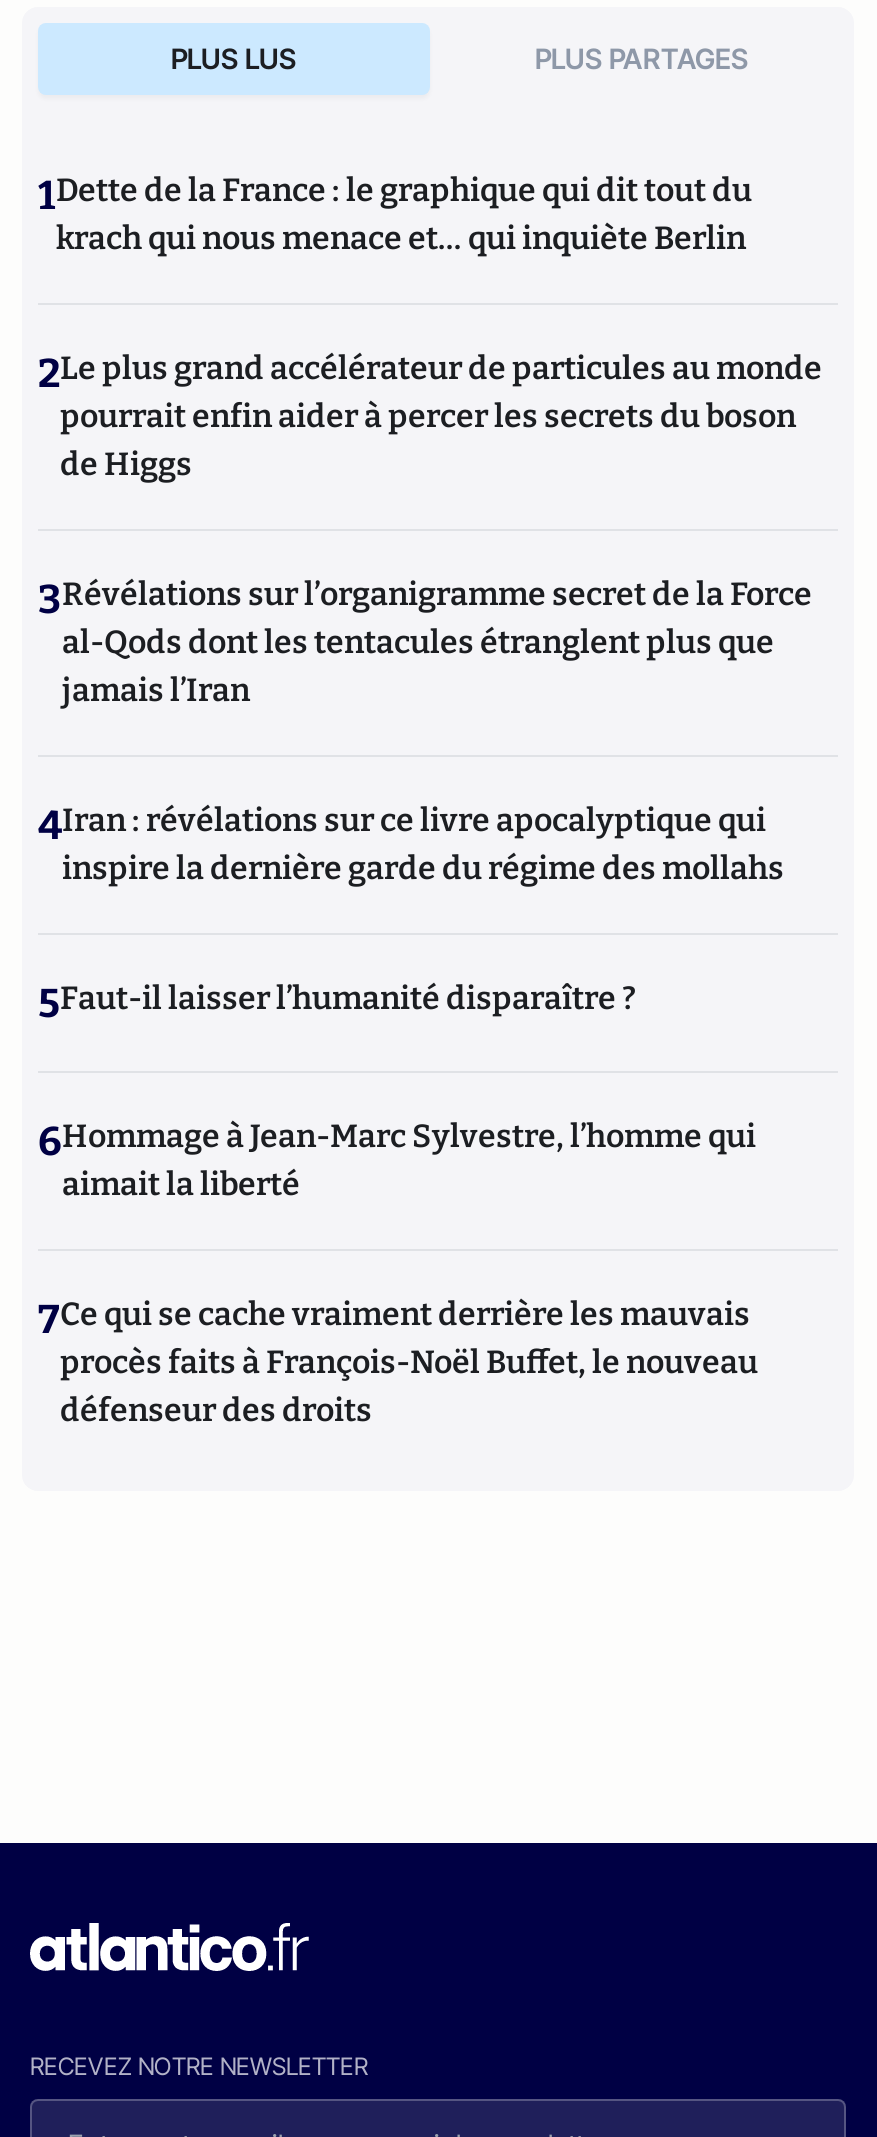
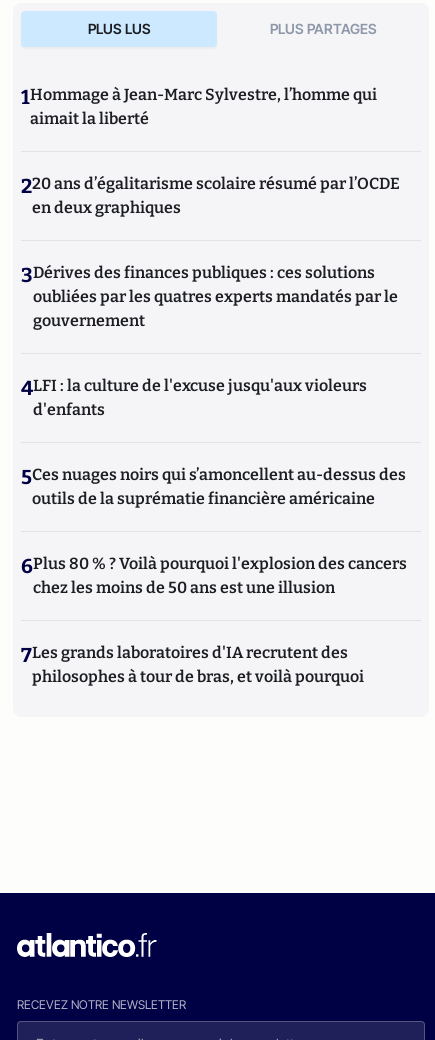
- 1Dette de la France : le graphique qui dit tout du
- krach qui nous menace et… qui inquiète Berlin
- 2Le plus grand accélérateur de particules au monde
- pourrait enfin aider à percer les secrets du boson
- de Higgs
- 3Révélations sur l’organigramme secret de la Force
- al-Qods dont les tentacules étranglent plus que
- jamais l’Iran
- 4Iran : révélations sur ce livre apocalyptique qui
- inspire la dernière garde du régime des mollahs
- 5Faut-il laisser l’humanité disparaître ?
- 6Hommage à Jean-Marc Sylvestre, l’homme qui
+ 1Hommage à Jean-Marc Sylvestre, l’homme qui

moved up: aimait la liberté

- 7Ce qui se cache vraiment derrière les mauvais
- procès faits à François-Noël Buffet, le nouveau
- défenseur des droits
+ 220 ans d’égalitarisme scolaire résumé par l’OCDE
+ en deux graphiques
+ 3Dérives des finances publiques : ces solutions
+ oubliées par les quatres experts mandatés par le
+ gouvernement
+ 4LFI : la culture de l'excuse jusqu'aux violeurs
+ d'enfants
+ 5Ces nuages noirs qui s’amoncellent au-dessus des
+ outils de la suprématie financière américaine
+ 6Plus 80 % ? Voilà pourquoi l'explosion des cancers
+ chez les moins de 50 ans est une illusion
+ 7Les grands laboratoires d'IA recrutent des
+ philosophes à tour de bras, et voilà pourquoi
